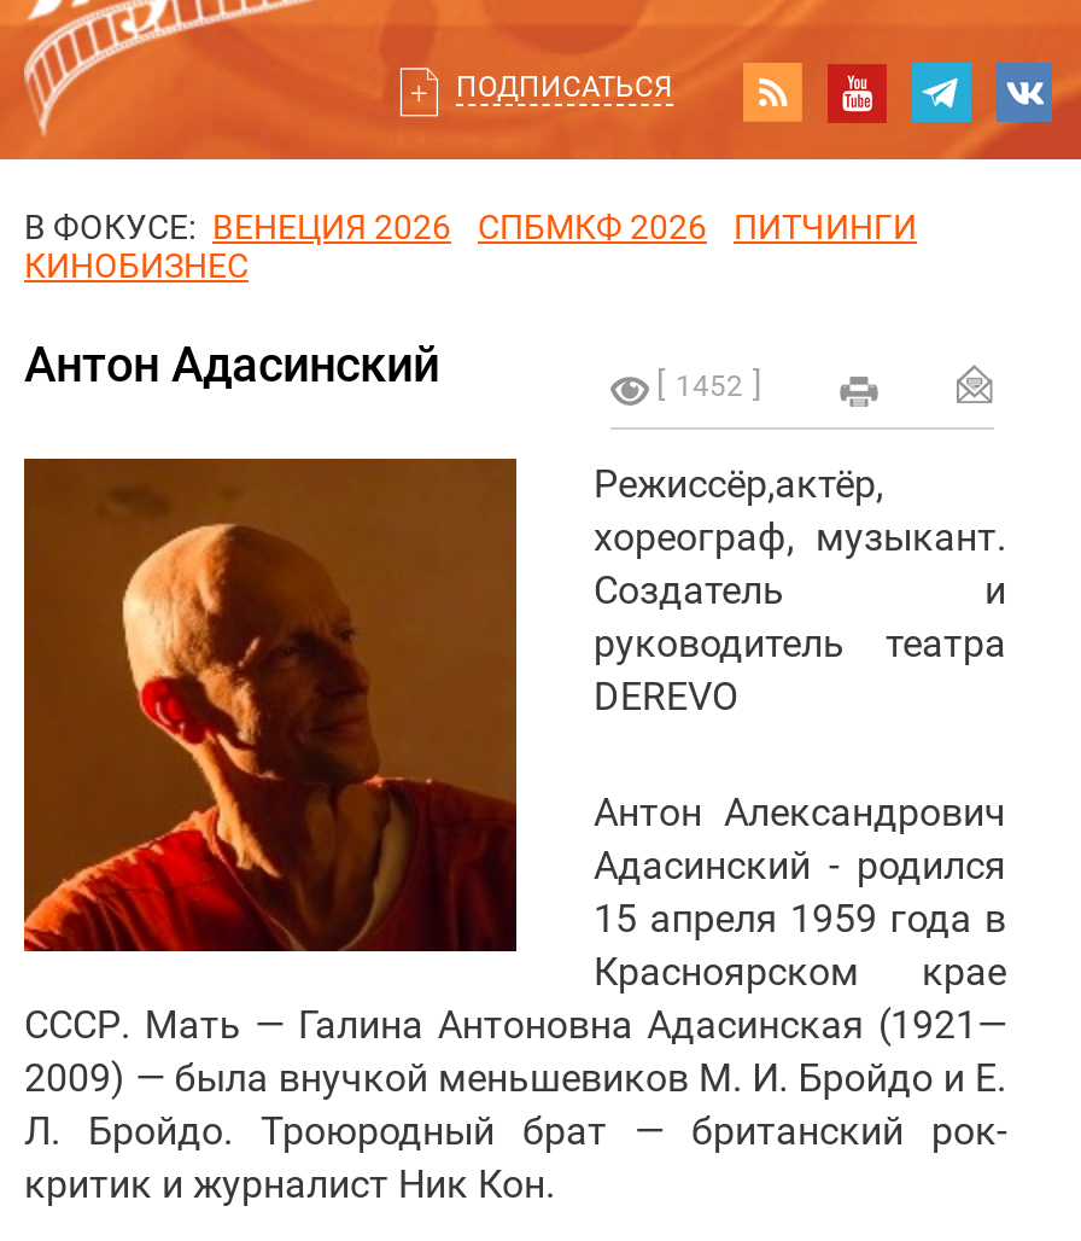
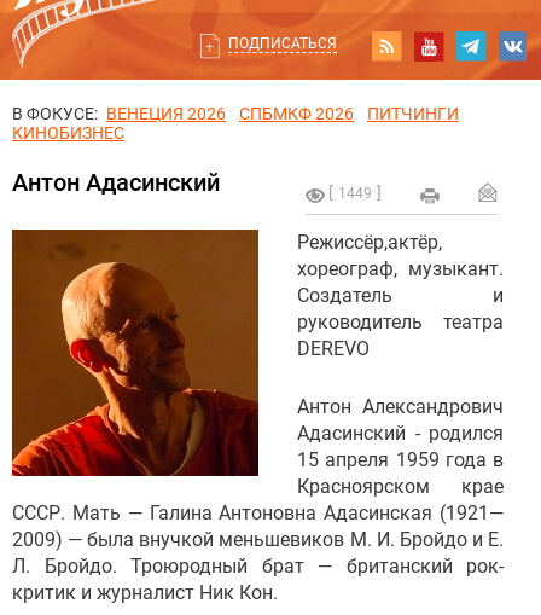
- 1452
+ 1449
